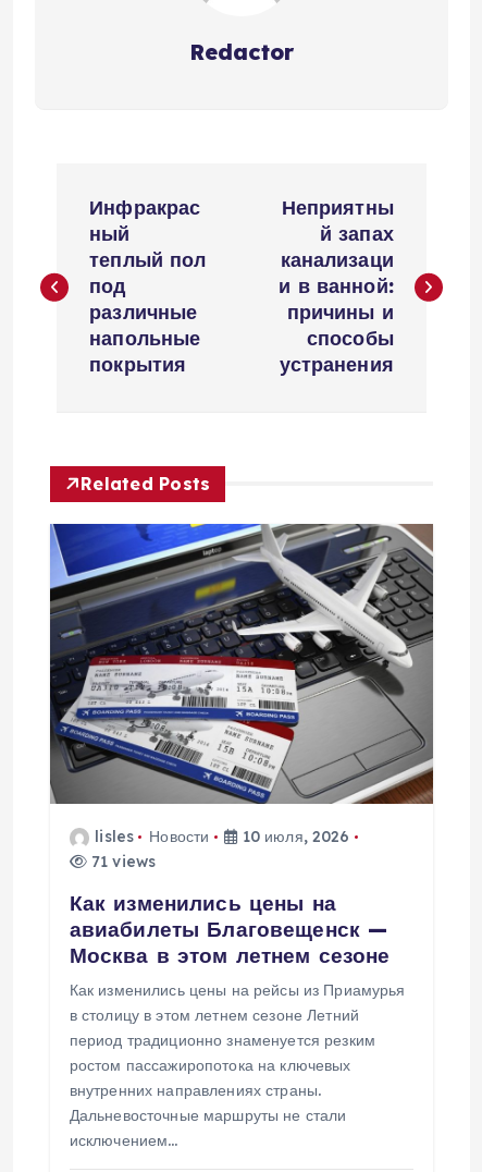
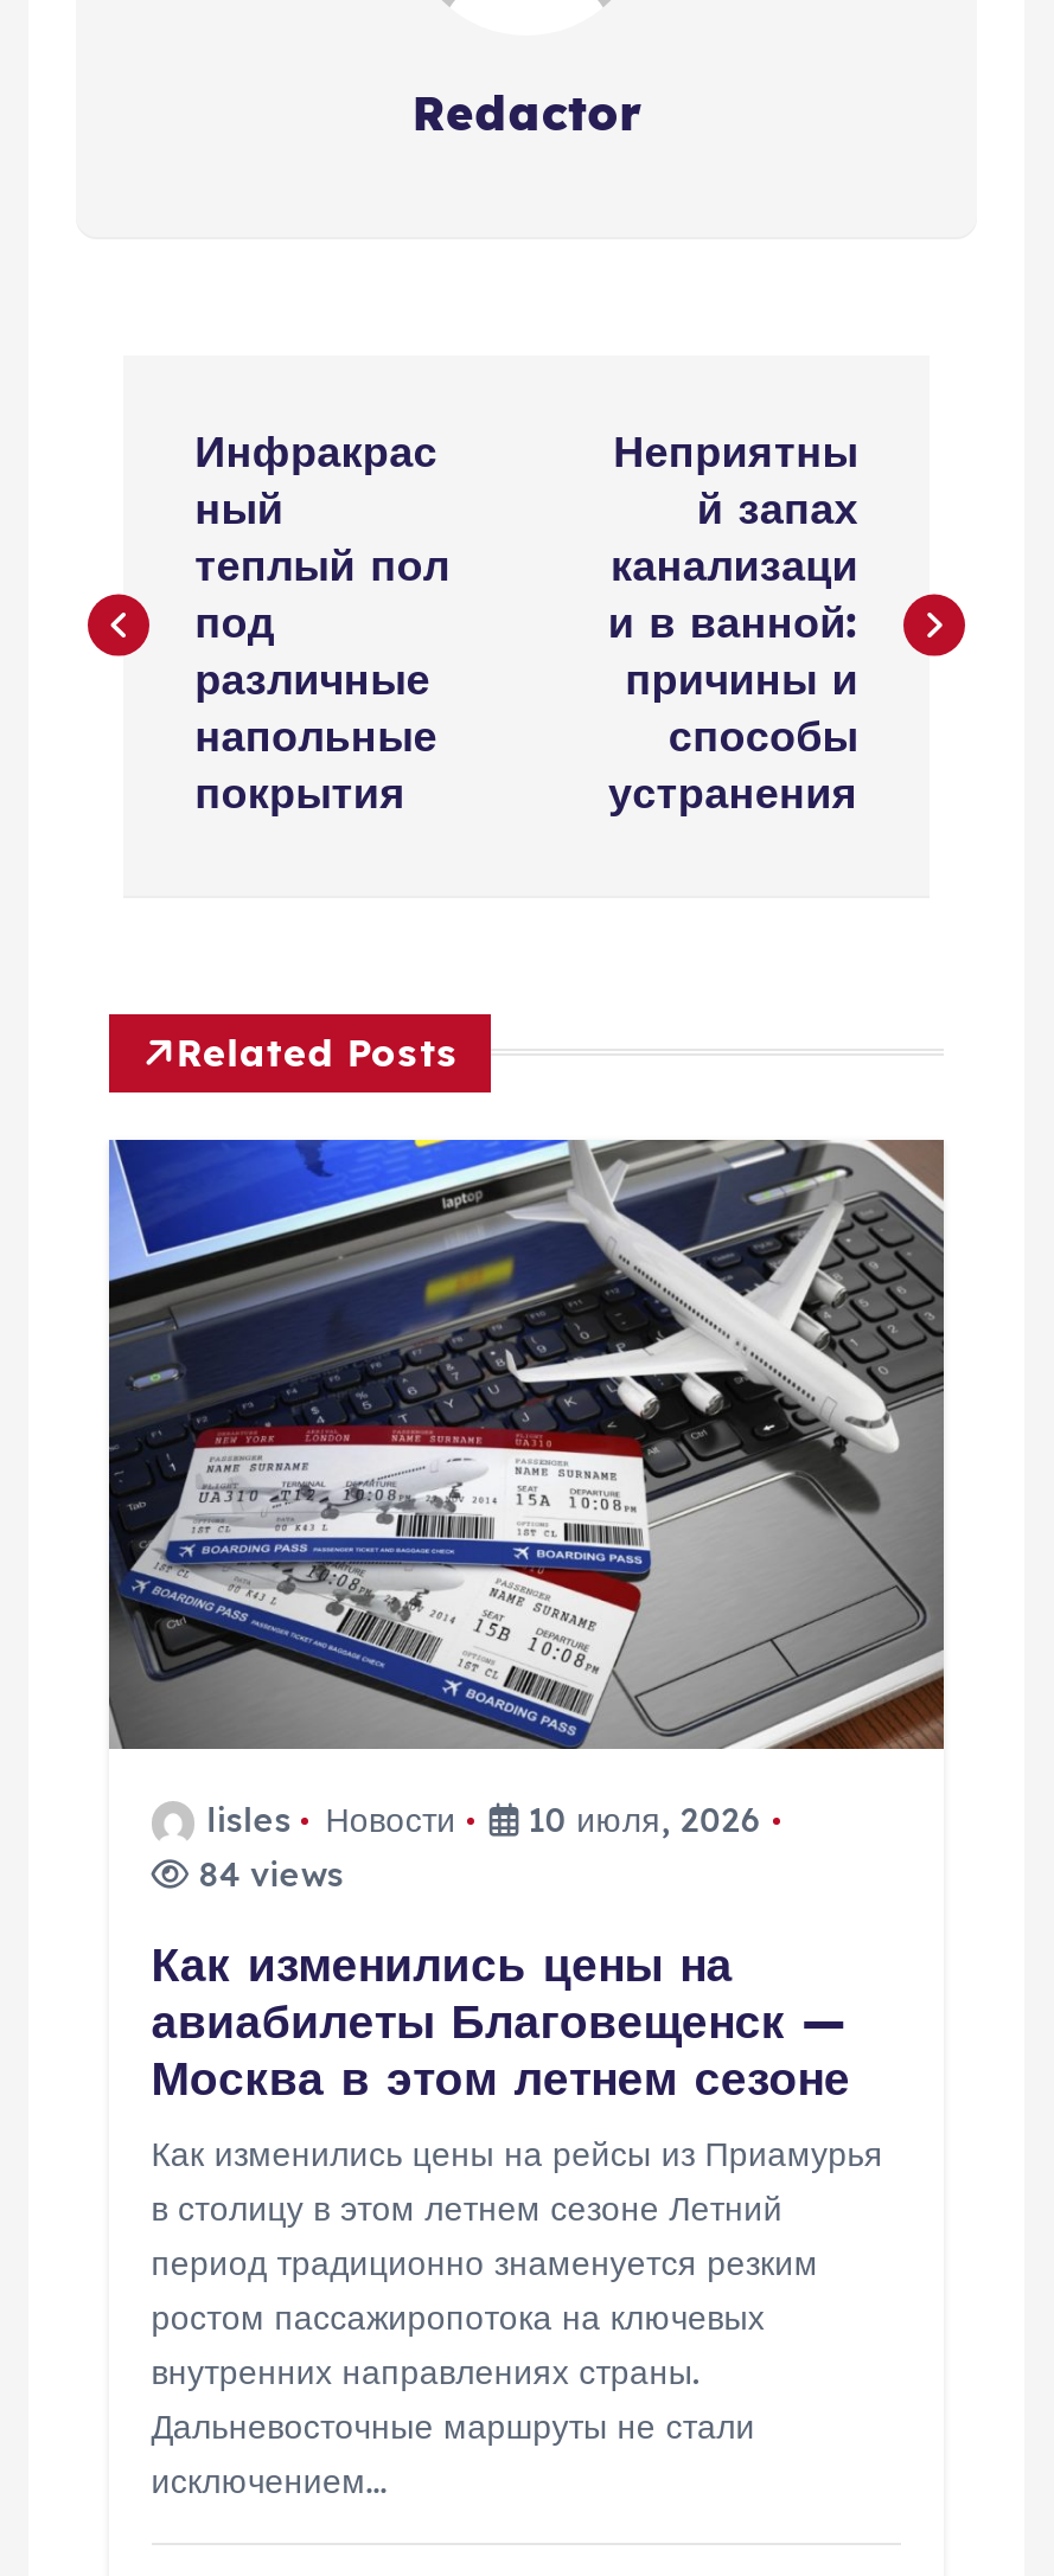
- 71 views
+ 84 views
